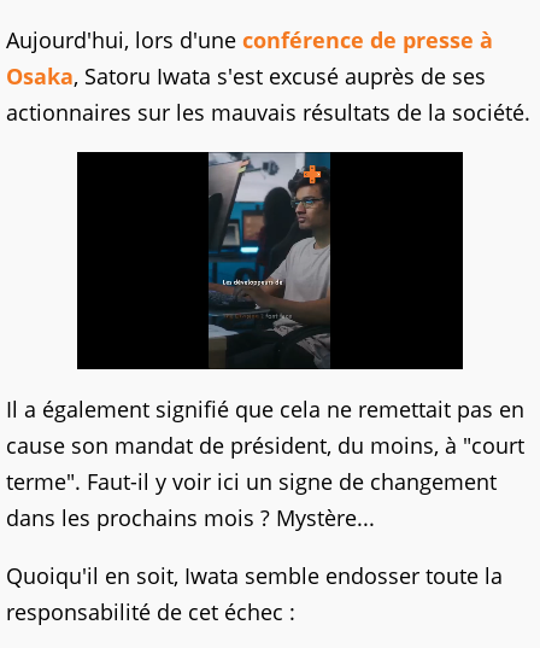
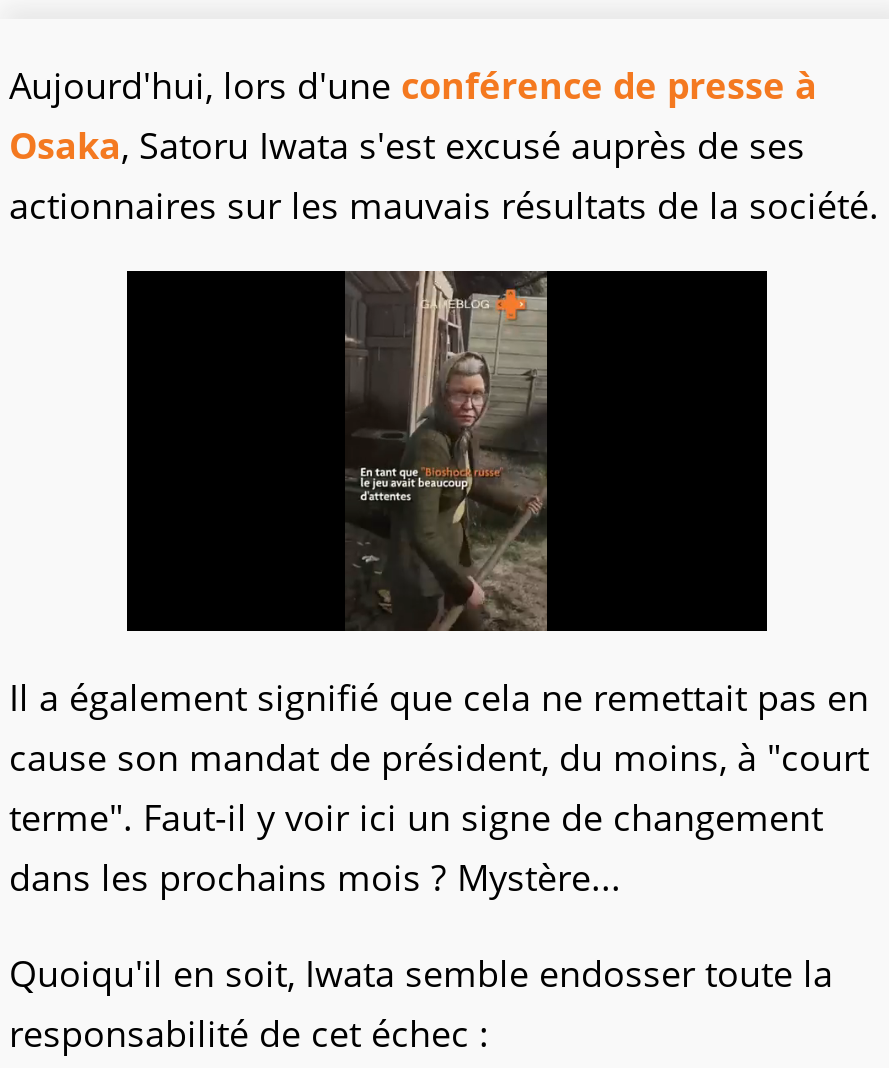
- [image]
+ [image]
